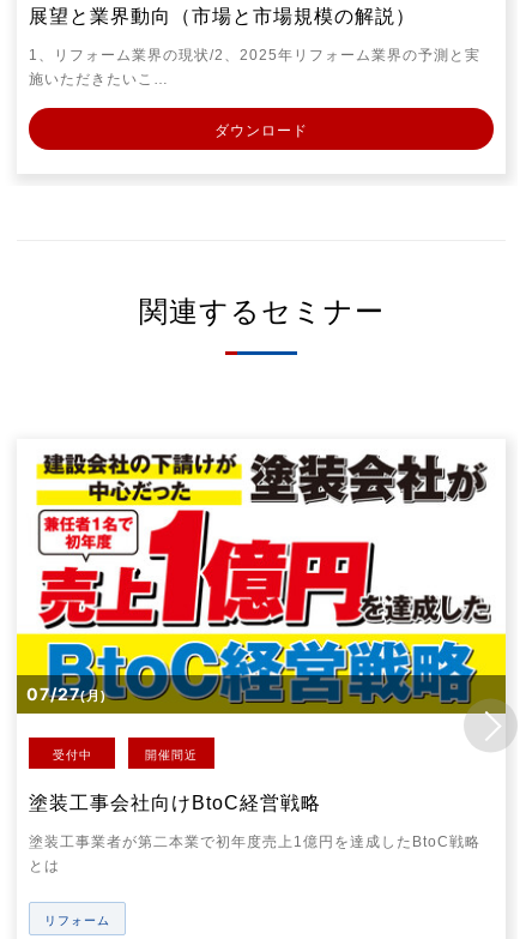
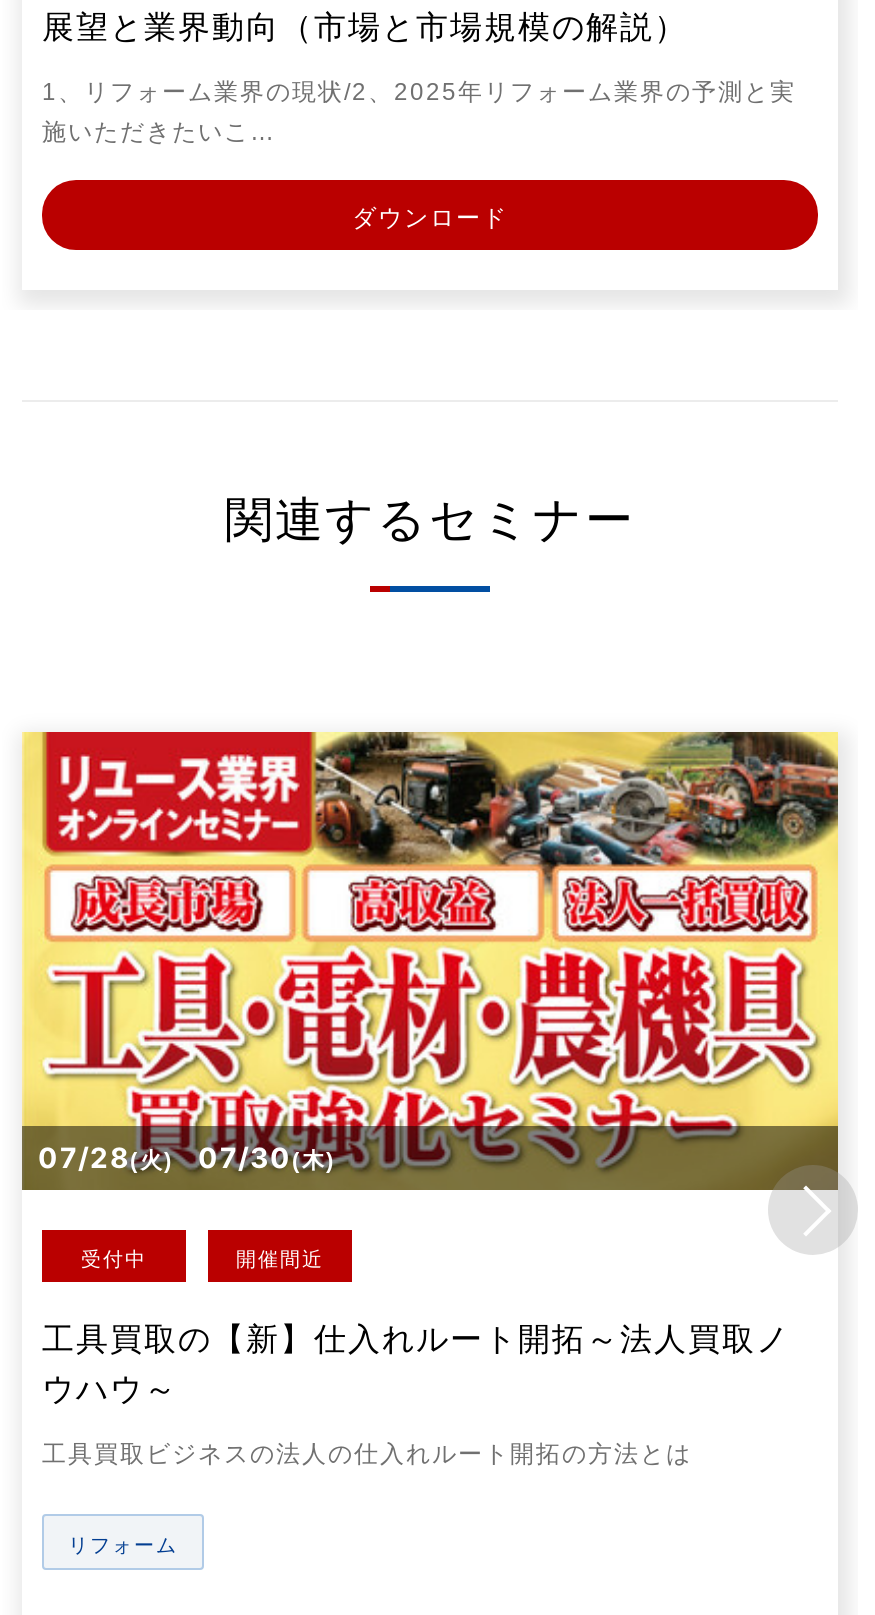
- [image]
- 07/27 (月)
+ [image]
+ 07/28(火) 07/30(木)

- 塗装工事会社向けBtoC経営戦略
- 塗装工事業者が第二本業で初年度売上1億円を達成したBtoC戦略
- とは
+ 工具買取の【新】仕入れルート開拓～法人買取ノ
+ ウハウ～
+ 工具買取ビジネスの法人の仕入れルート開拓の方法とは
